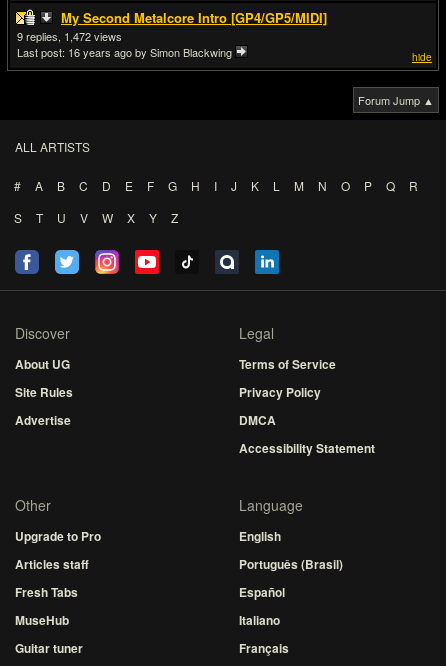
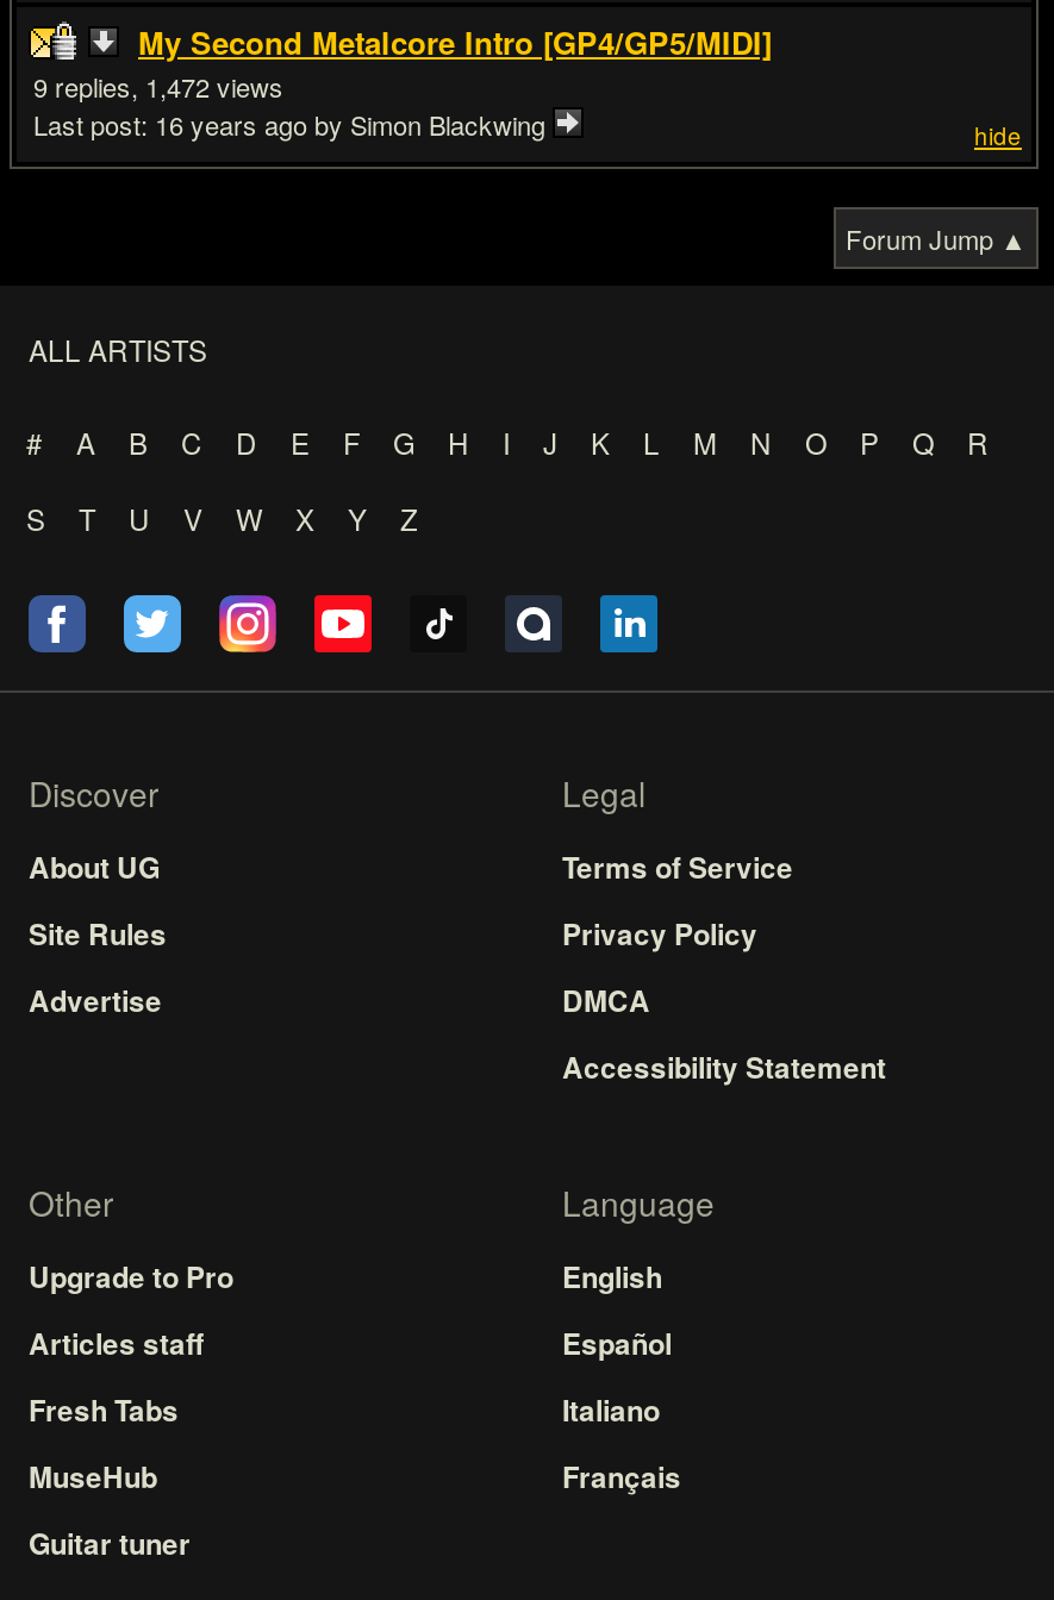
- Português (Brasil)

moved up: Español | Italiano | Français
